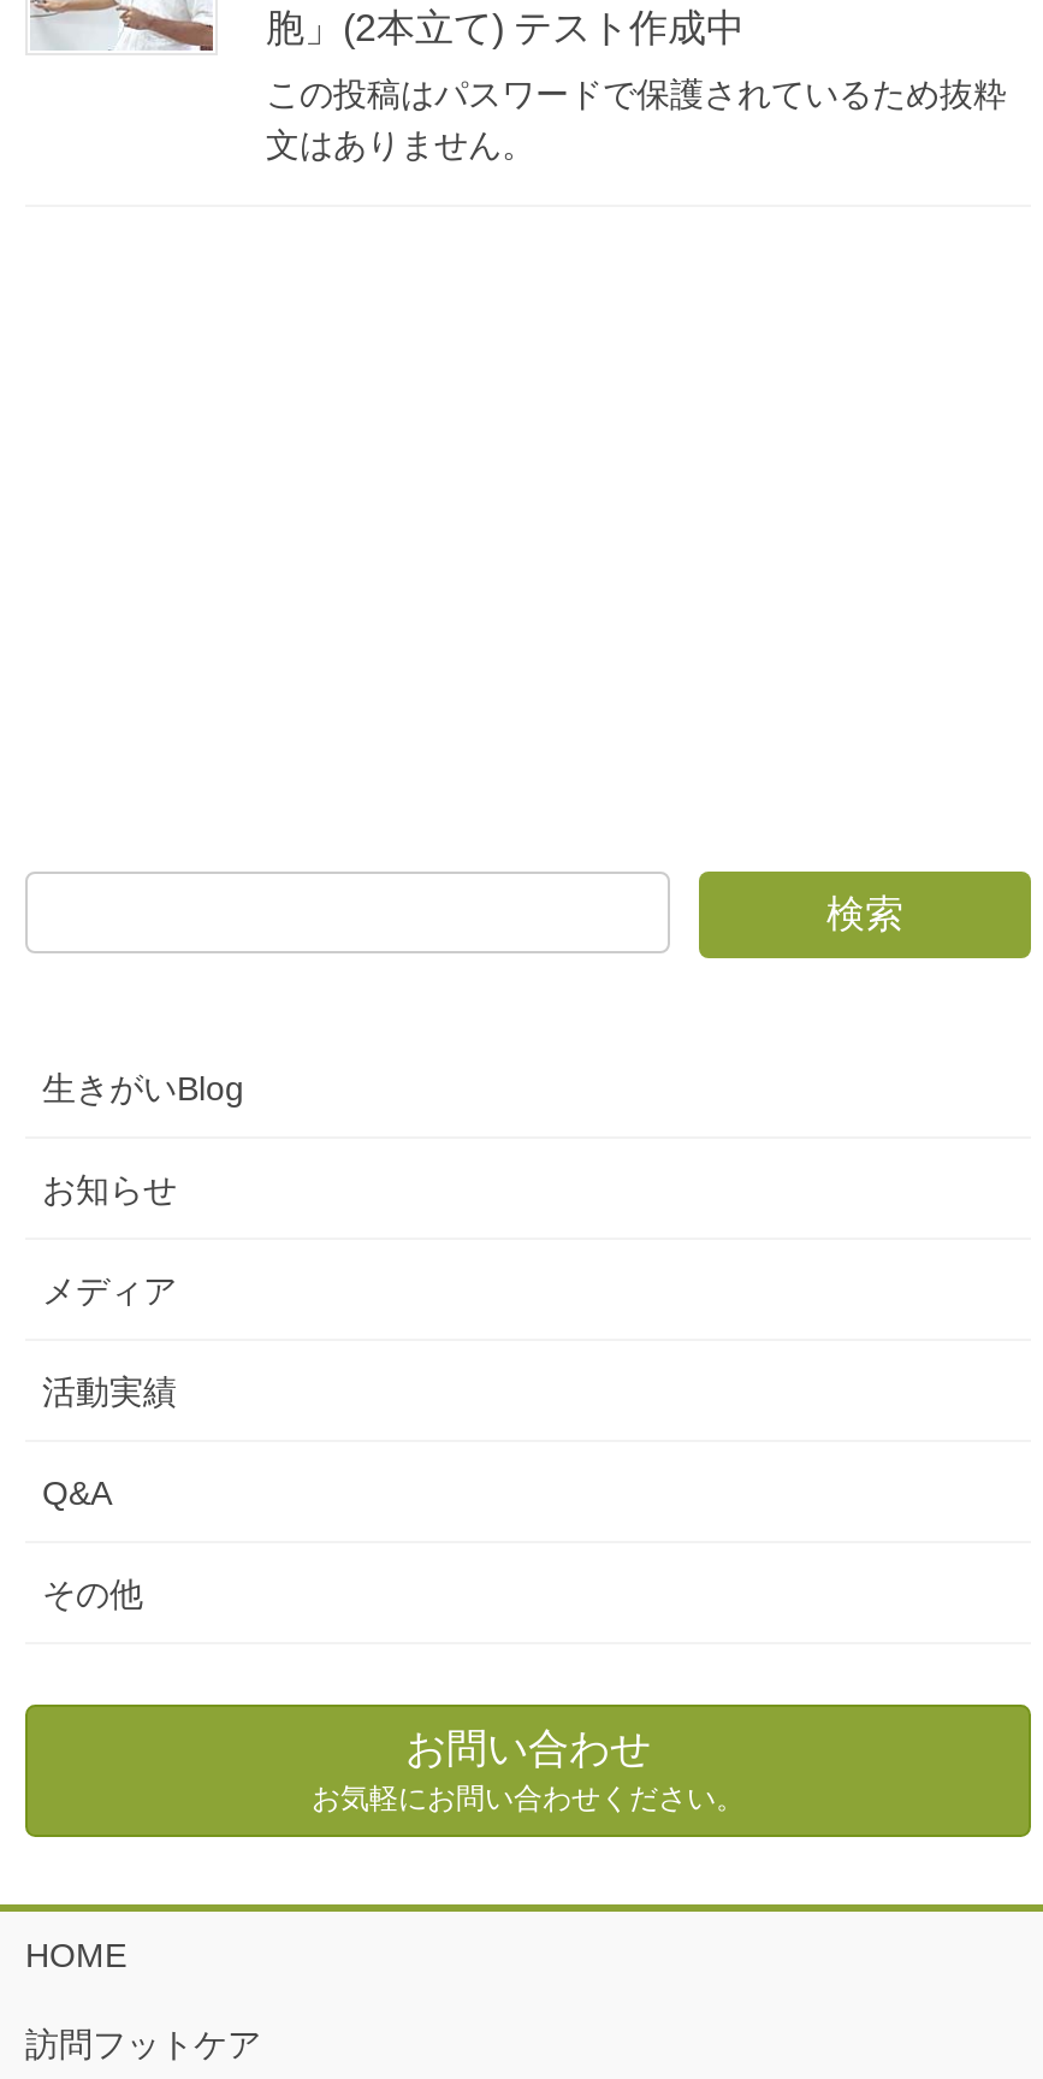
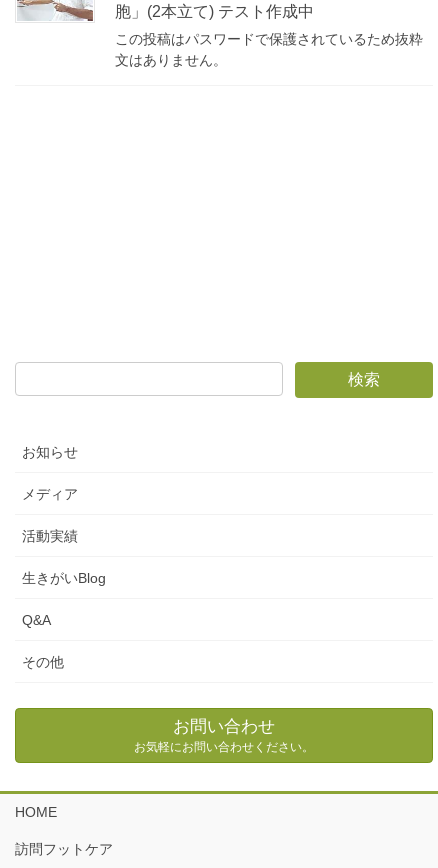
moved down: 生きがいBlog

moved up: お知らせ | メディア | 活動実績
